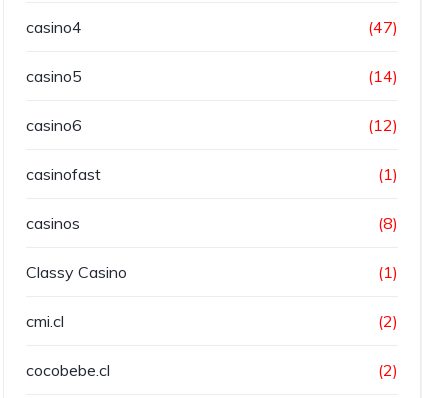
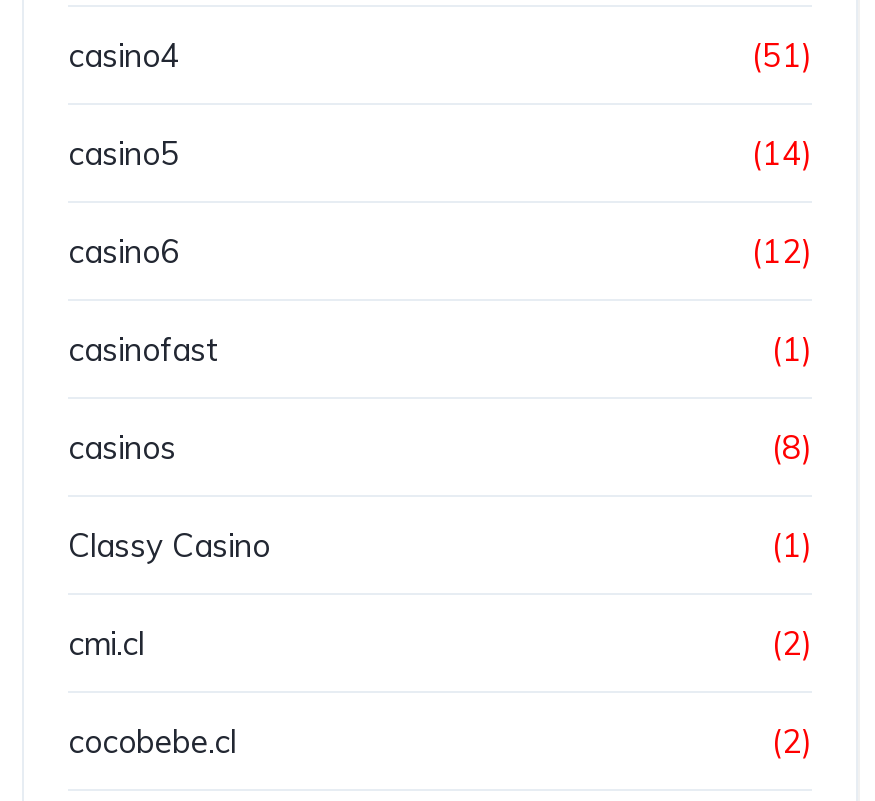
- (47)
+ (51)
